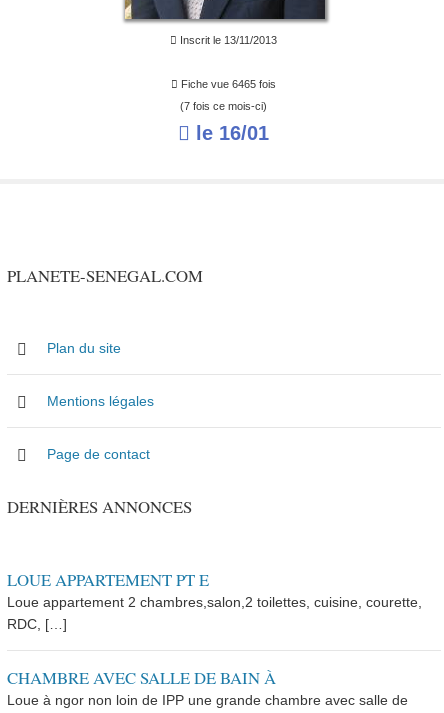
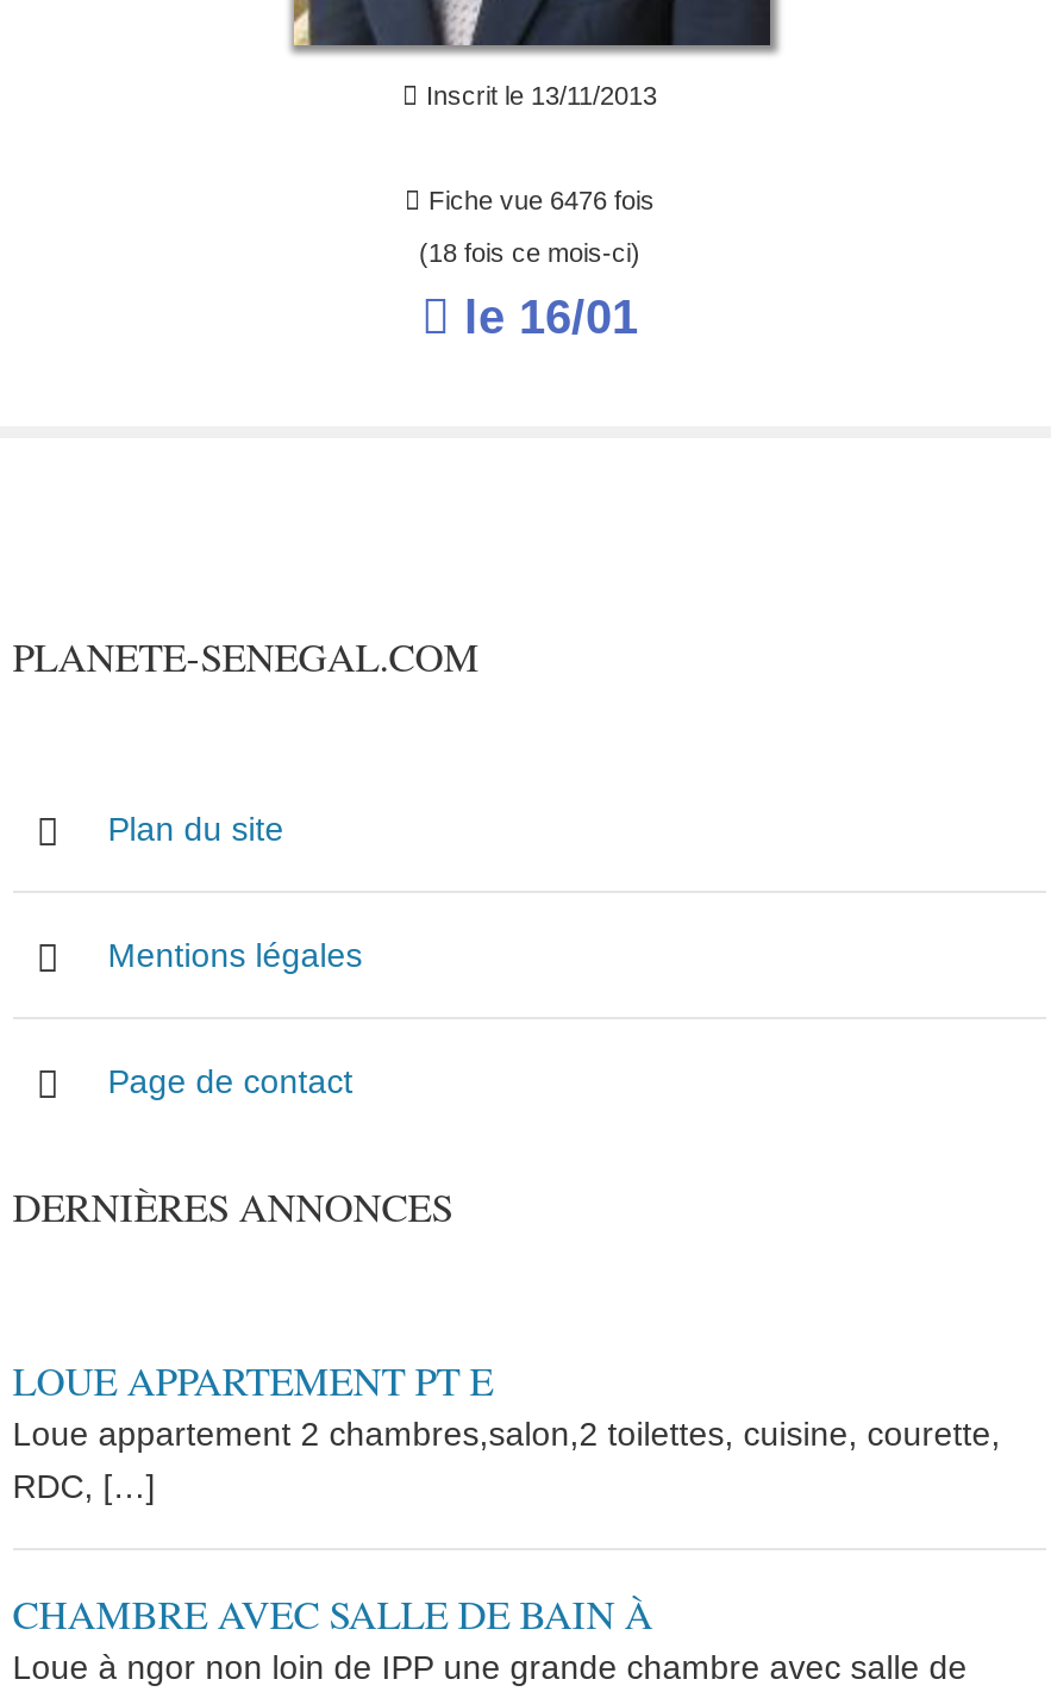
- Fiche vue 6465 fois
+ Fiche vue 6476 fois

- (7 fois ce mois-ci)
+ (18 fois ce mois-ci)
